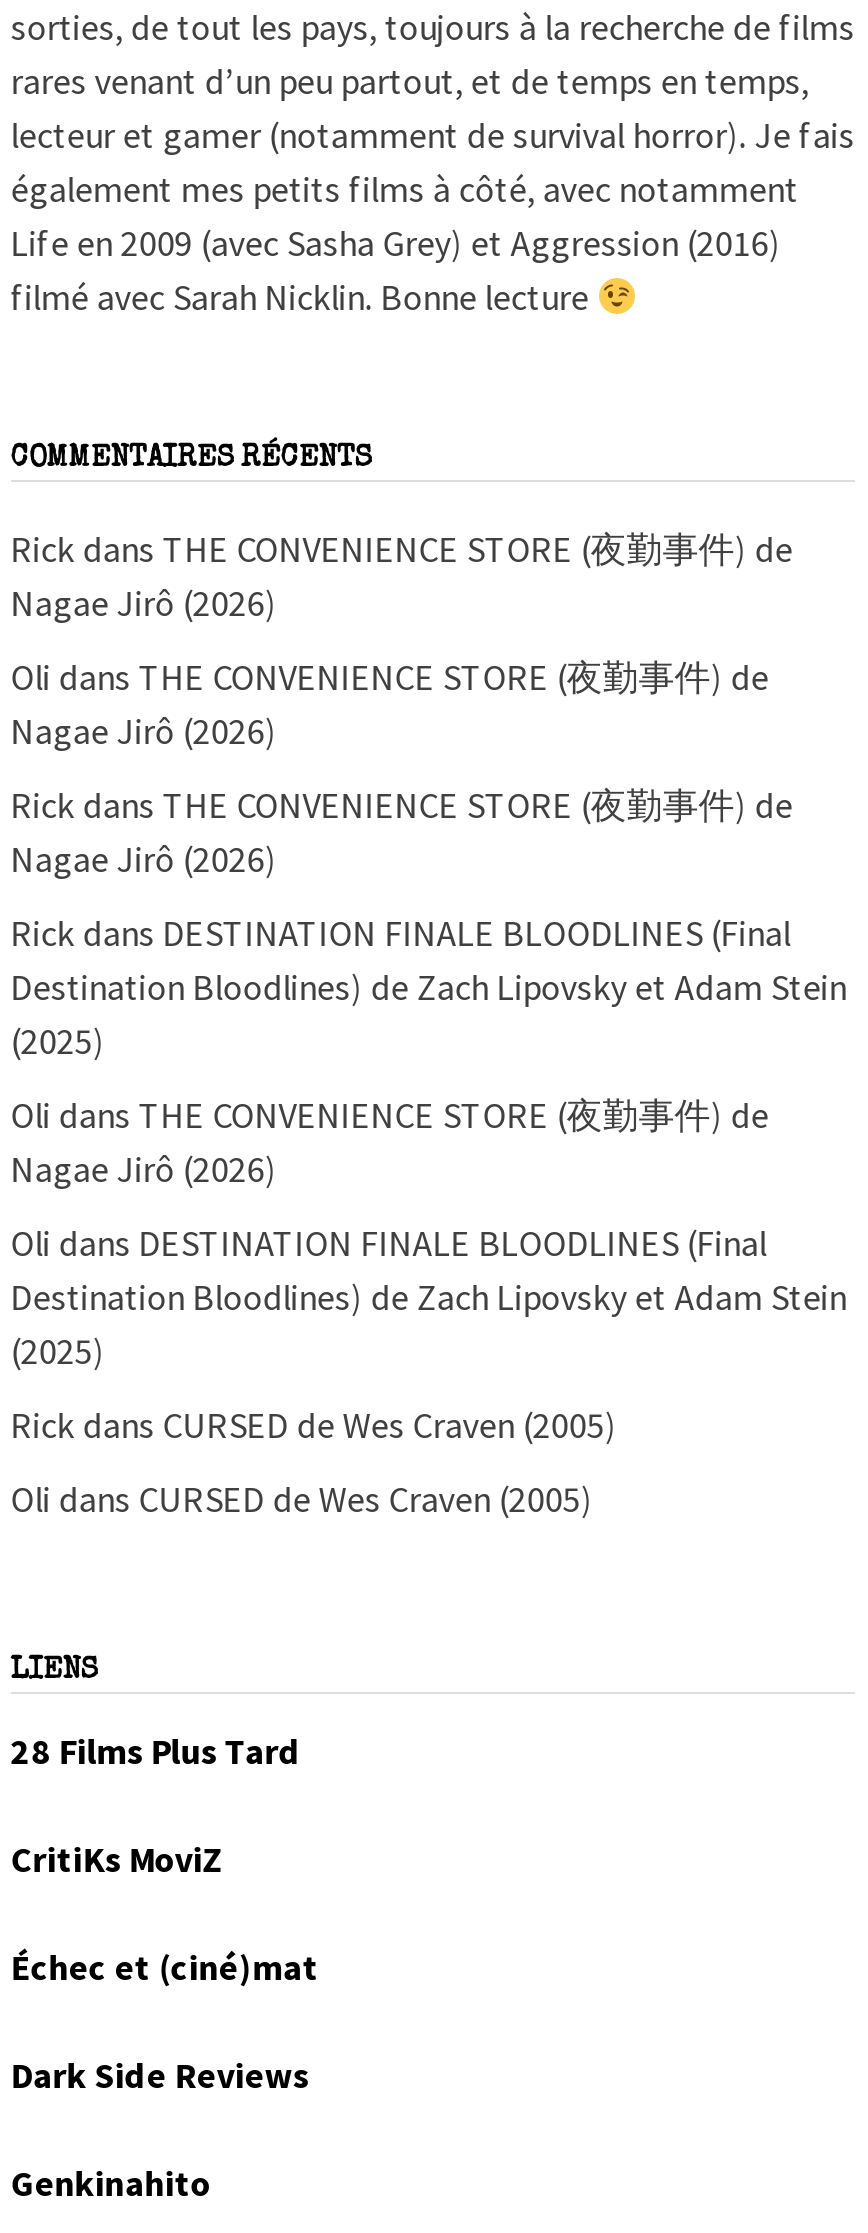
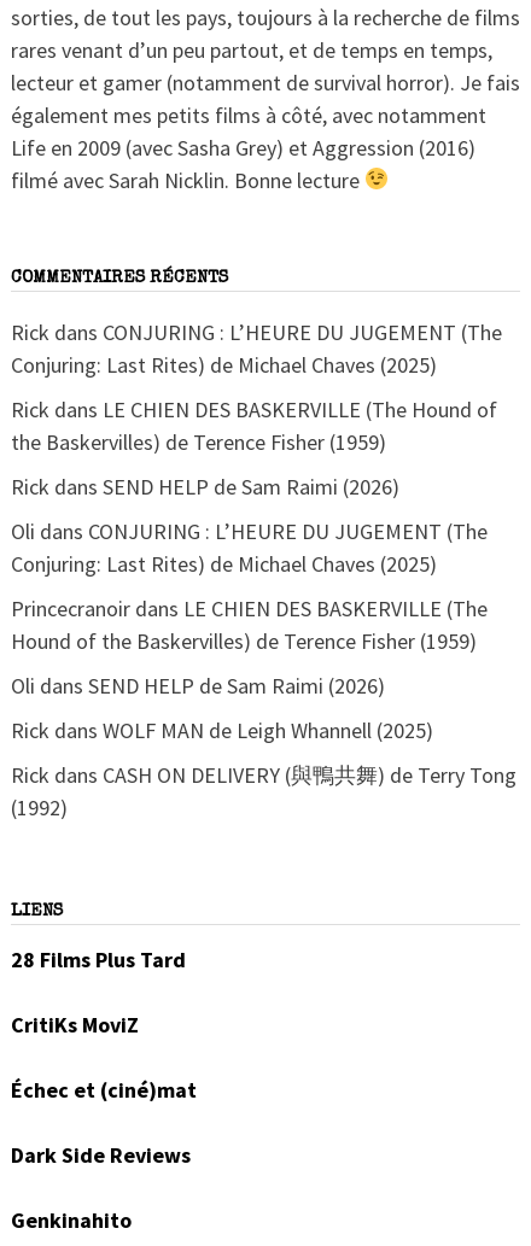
- Rick dans THE CONVENIENCE STORE (夜勤事件) de
- Nagae Jirô (2026)
+ Rick dans CONJURING : L’HEURE DU JUGEMENT (The
+ Conjuring: Last Rites) de Michael Chaves (2025)

- Oli dans THE CONVENIENCE STORE (夜勤事件) de
- Nagae Jirô (2026)
+ Rick dans LE CHIEN DES BASKERVILLE (The Hound of
+ the Baskervilles) de Terence Fisher (1959)

- Rick dans THE CONVENIENCE STORE (夜勤事件) de
- Nagae Jirô (2026)
+ Rick dans SEND HELP de Sam Raimi (2026)

- Rick dans DESTINATION FINALE BLOODLINES (Final
- Destination Bloodlines) de Zach Lipovsky et Adam Stein
- (2025)
+ Oli dans CONJURING : L’HEURE DU JUGEMENT (The
+ Conjuring: Last Rites) de Michael Chaves (2025)

- Oli dans THE CONVENIENCE STORE (夜勤事件) de
- Nagae Jirô (2026)
+ Princecranoir dans LE CHIEN DES BASKERVILLE (The
+ Hound of the Baskervilles) de Terence Fisher (1959)

- Oli dans DESTINATION FINALE BLOODLINES (Final
- Destination Bloodlines) de Zach Lipovsky et Adam Stein
- (2025)
+ Oli dans SEND HELP de Sam Raimi (2026)

- Rick dans CURSED de Wes Craven (2005)
+ Rick dans WOLF MAN de Leigh Whannell (2025)

- Oli dans CURSED de Wes Craven (2005)
+ Rick dans CASH ON DELIVERY (與鴨共舞) de Terry Tong
+ (1992)
